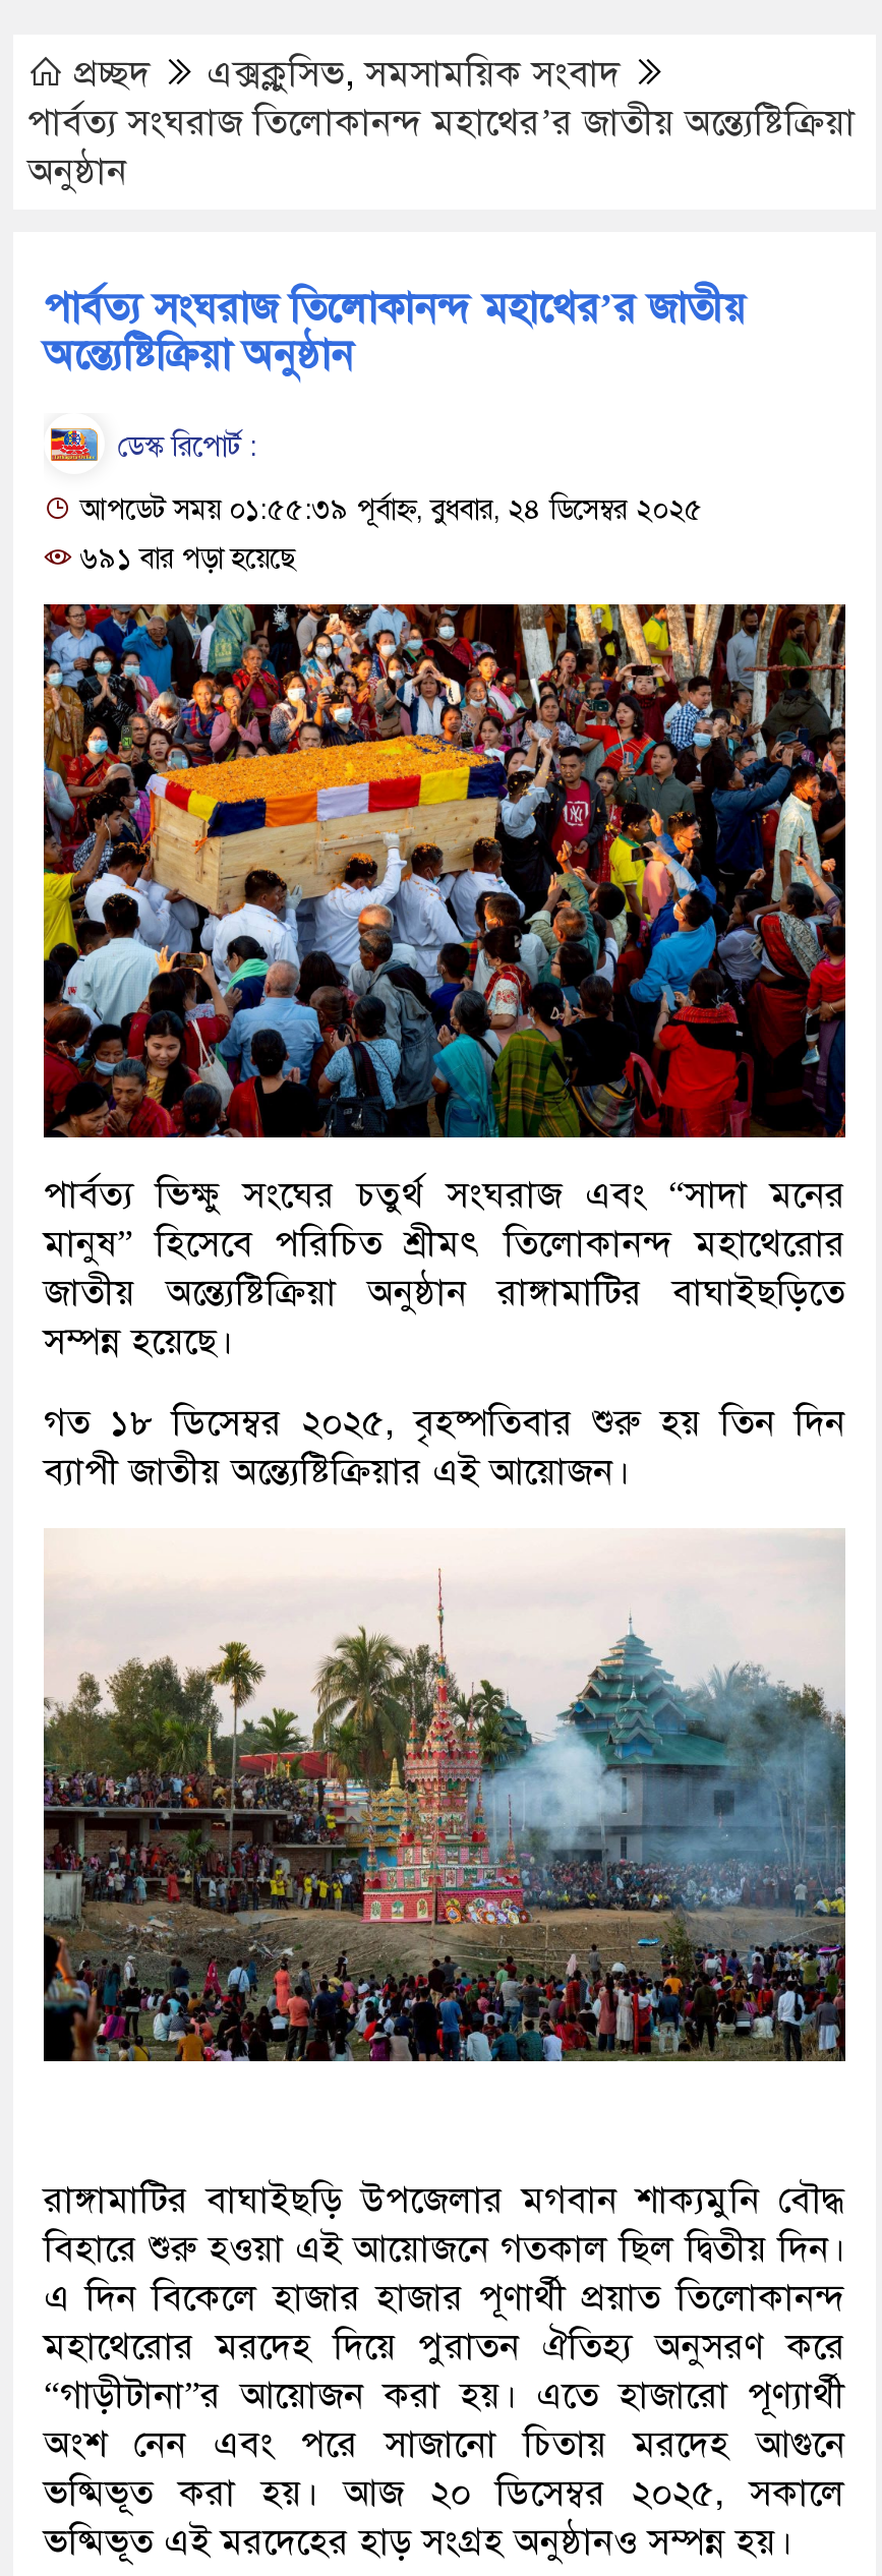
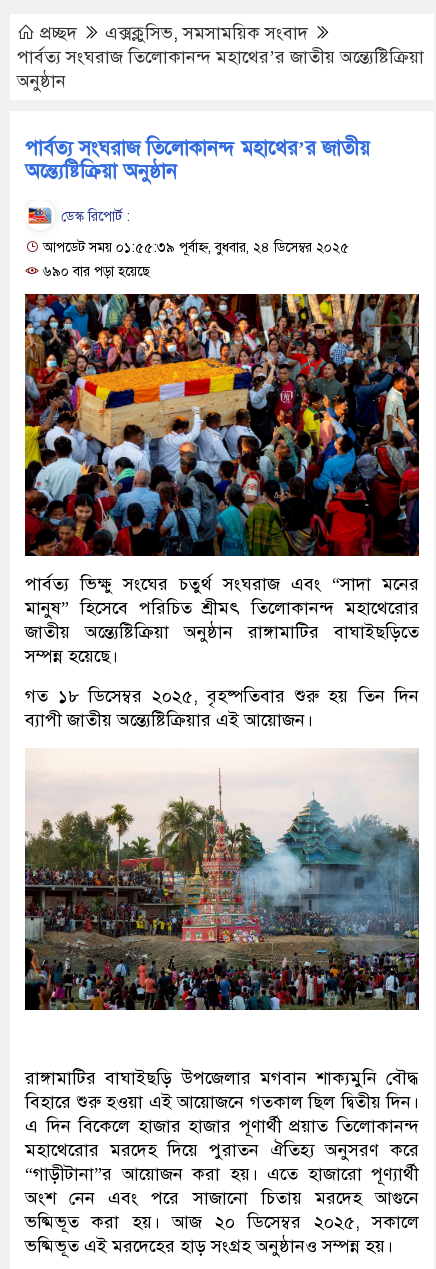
- ৬৯১ বার পড়া হয়েছে
+ ৬৯০ বার পড়া হয়েছে
